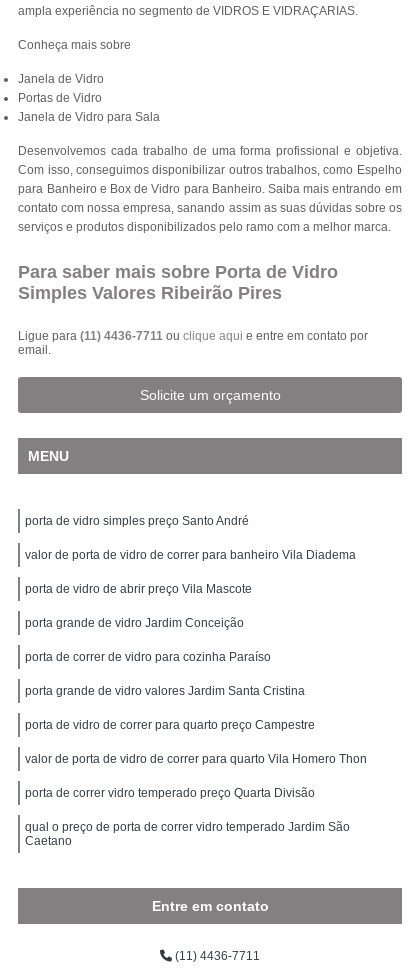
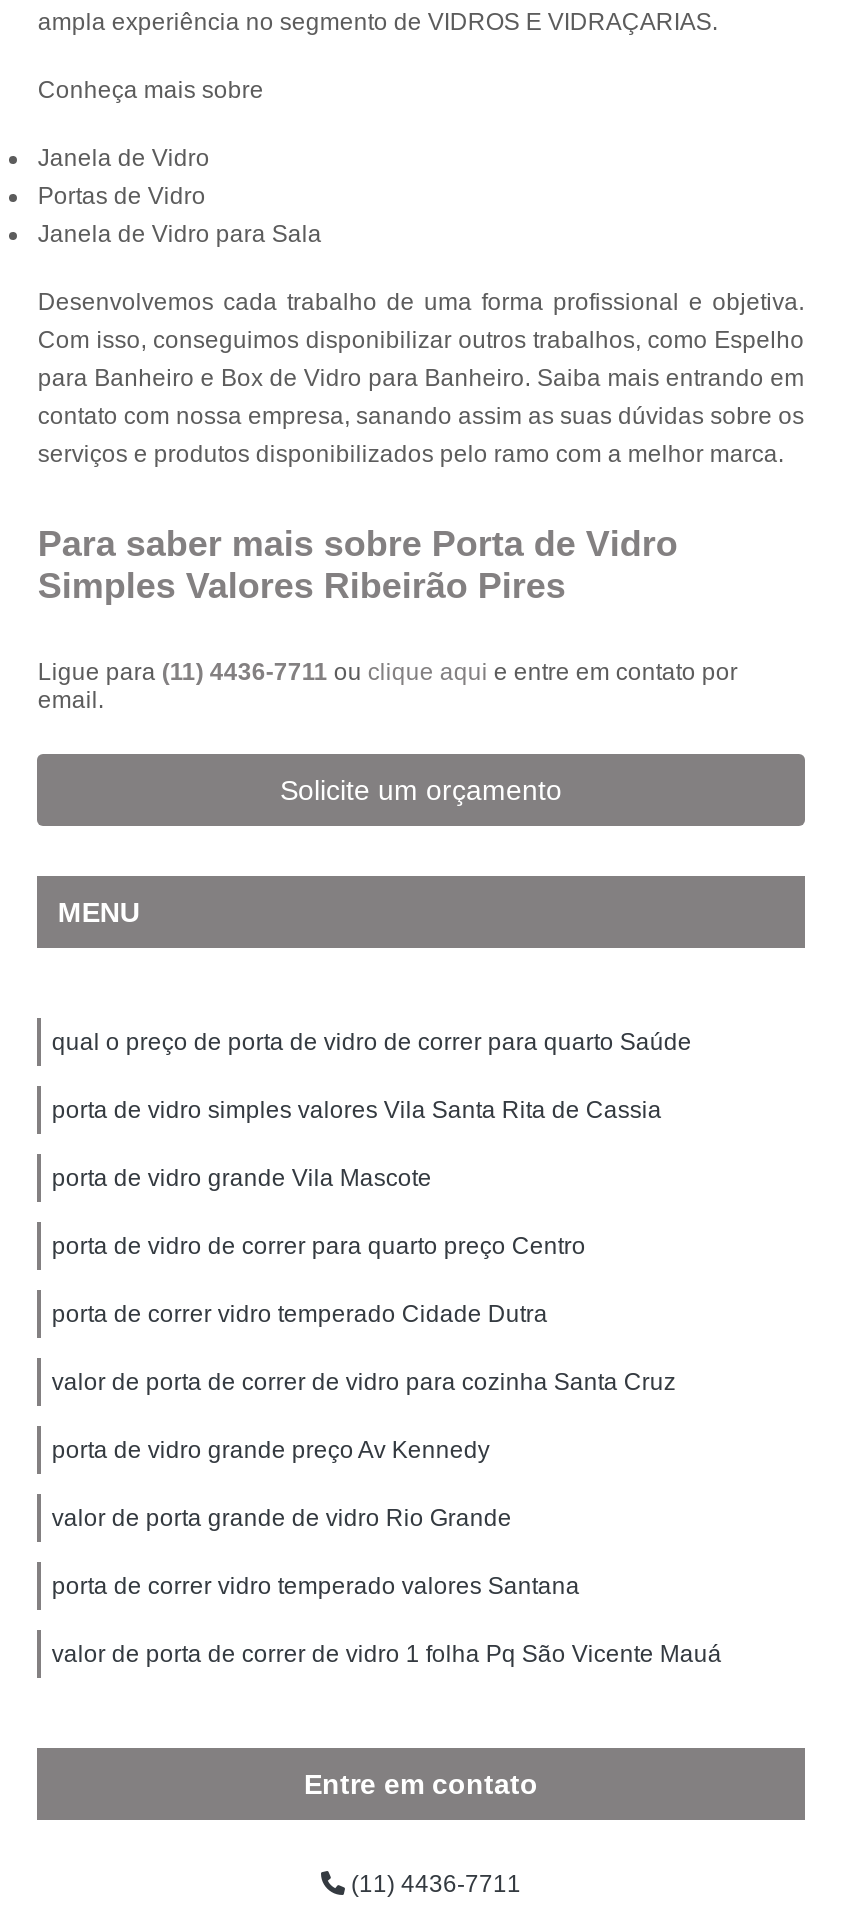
- porta de vidro simples preço Santo André
+ qual o preço de porta de vidro de correr para quarto Saúde

- valor de porta de vidro de correr para banheiro Vila Diadema
+ porta de vidro simples valores Vila Santa Rita de Cassia

- porta de vidro de abrir preço Vila Mascote
+ porta de vidro grande Vila Mascote

- porta grande de vidro Jardim Conceição
+ porta de vidro de correr para quarto preço Centro

- porta de correr de vidro para cozinha Paraíso
+ porta de correr vidro temperado Cidade Dutra

- porta grande de vidro valores Jardim Santa Cristina
+ valor de porta de correr de vidro para cozinha Santa Cruz

- porta de vidro de correr para quarto preço Campestre
+ porta de vidro grande preço Av Kennedy

- valor de porta de vidro de correr para quarto Vila Homero Thon
+ valor de porta grande de vidro Rio Grande

- porta de correr vidro temperado preço Quarta Divisão
+ porta de correr vidro temperado valores Santana

- qual o preço de porta de correr vidro temperado Jardim São
- Caetano
+ valor de porta de correr de vidro 1 folha Pq São Vicente Mauá
